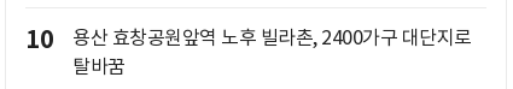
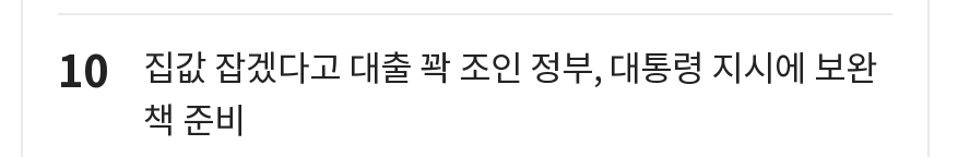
- 용산 효창공원앞역 노후 빌라촌, 2400가구 대단지로
- 탈바꿈
+ 집값 잡겠다고 대출 꽉 조인 정부, 대통령 지시에 보완
+ 책 준비
